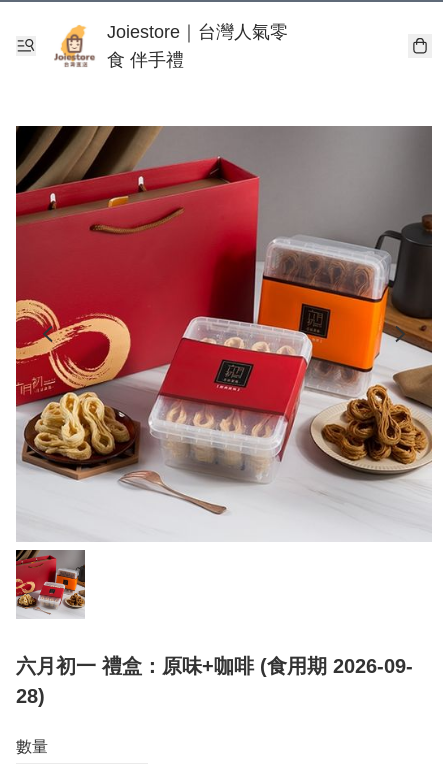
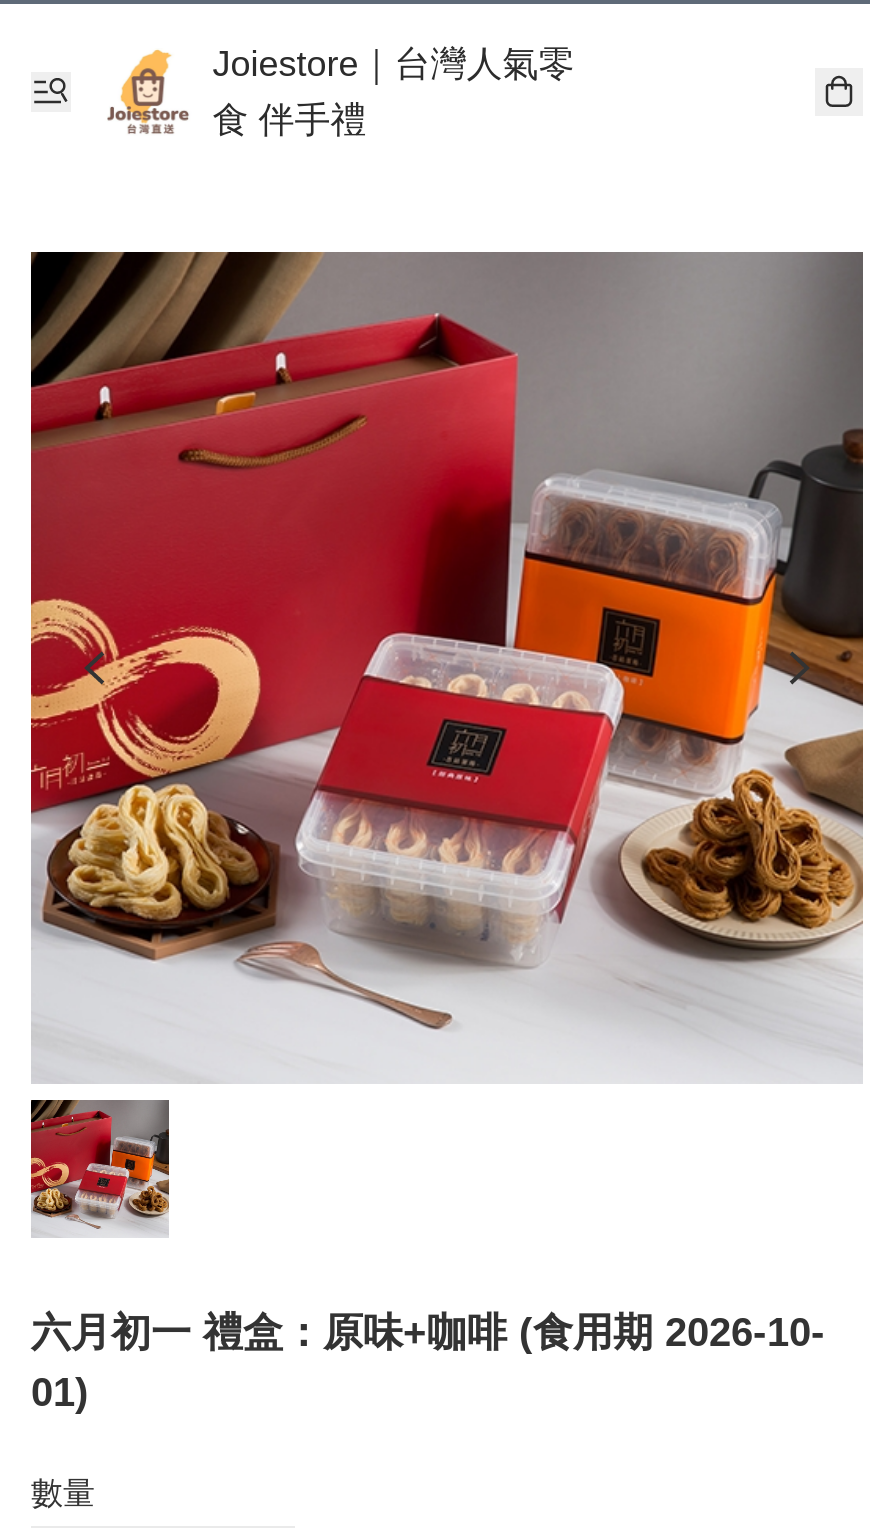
- 六月初一 禮盒：原味+咖啡 (食用期 2026-09-
+ 六月初一 禮盒：原味+咖啡 (食用期 2026-10-

- 28)
+ 01)
